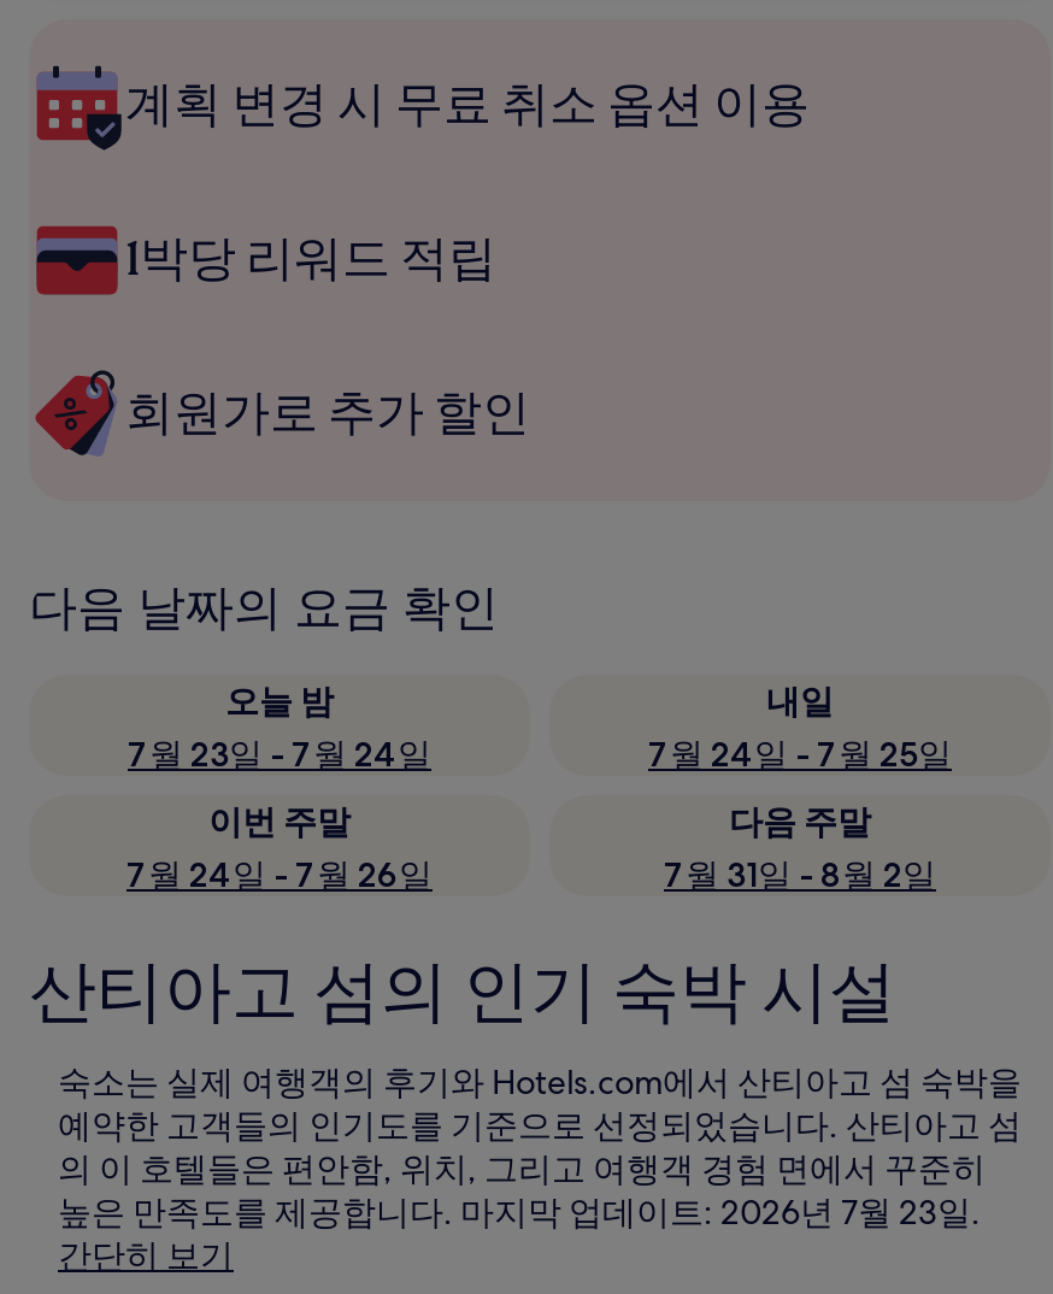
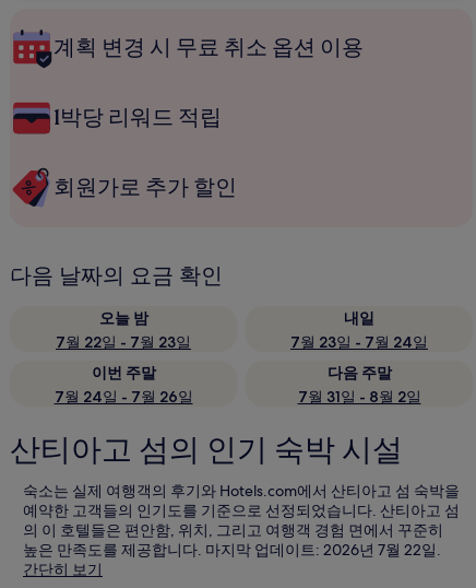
- 7월 23일 - 7월 24일
+ 7월 22일 - 7월 23일

- 7월 24일 - 7월 25일
+ 7월 23일 - 7월 24일

- 높은 만족도를 제공합니다. 마지막 업데이트: 2026년 7월 23일.
+ 높은 만족도를 제공합니다. 마지막 업데이트: 2026년 7월 22일.
